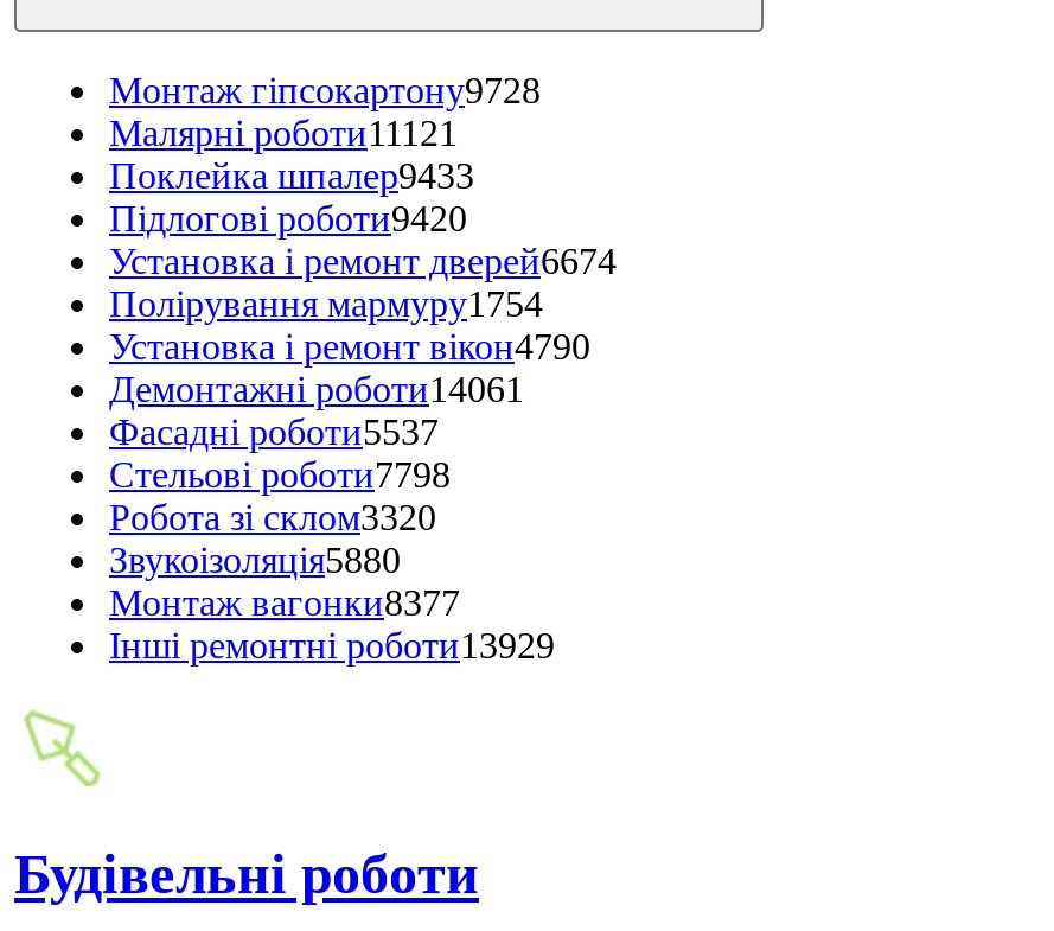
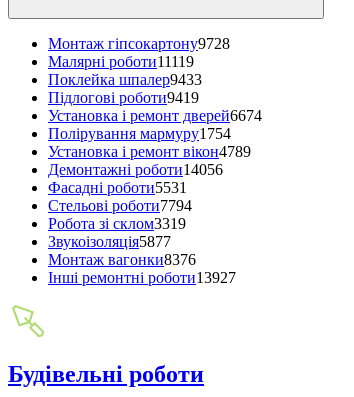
- Малярні роботи11121
+ Малярні роботи11119

- Підлогові роботи9420
+ Підлогові роботи9419

- Установка і ремонт вікон4790
+ Установка і ремонт вікон4789

- Демонтажні роботи14061
+ Демонтажні роботи14056

- Фасадні роботи5537
+ Фасадні роботи5531

- Стельові роботи7798
+ Стельові роботи7794

- Робота зі склом3320
+ Робота зі склом3319

- Звукоізоляція5880
+ Звукоізоляція5877

- Монтаж вагонки8377
+ Монтаж вагонки8376

- Інші ремонтні роботи13929
+ Інші ремонтні роботи13927
